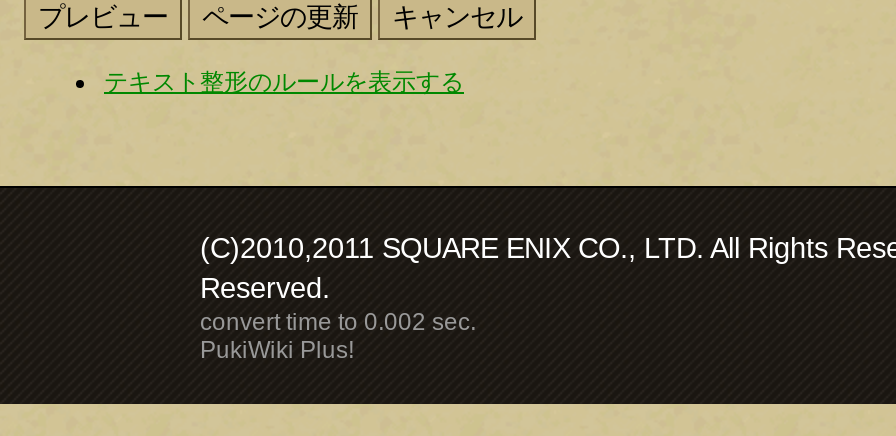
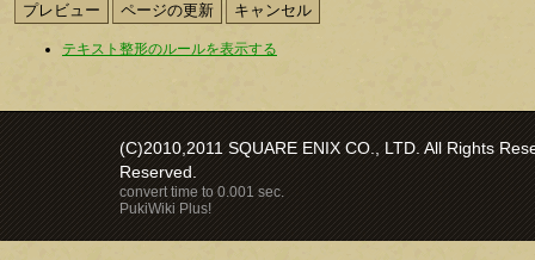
- convert time to 0.002 sec.
+ convert time to 0.001 sec.
